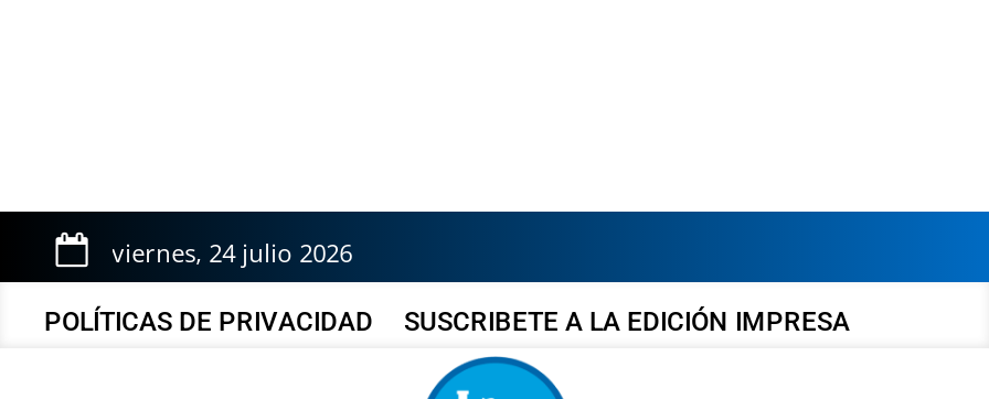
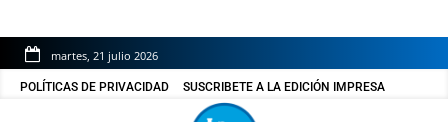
- viernes, 24 julio 2026
+ martes, 21 julio 2026
